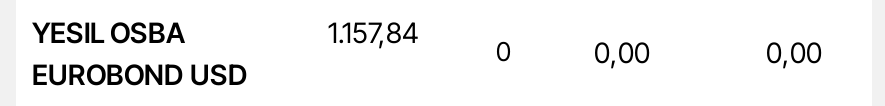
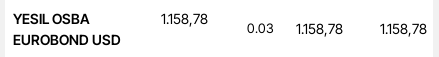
- 1.157,84
+ 1.158,78

- 0
+ 0.03

- 0,00
+ 1.158,78

- 0,00
+ 1.158,78
